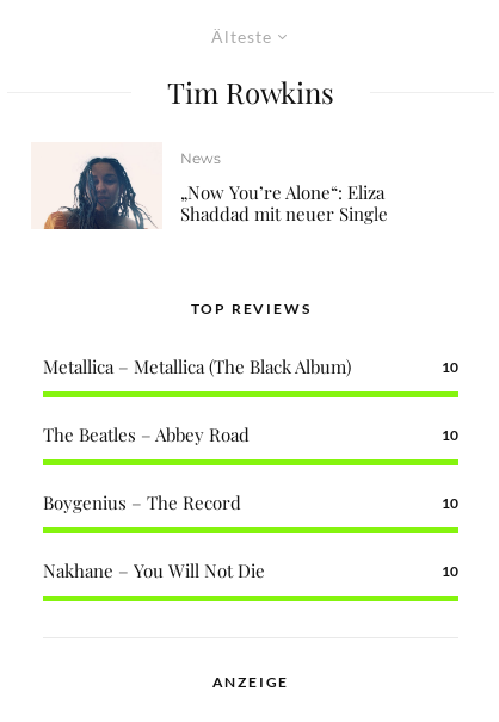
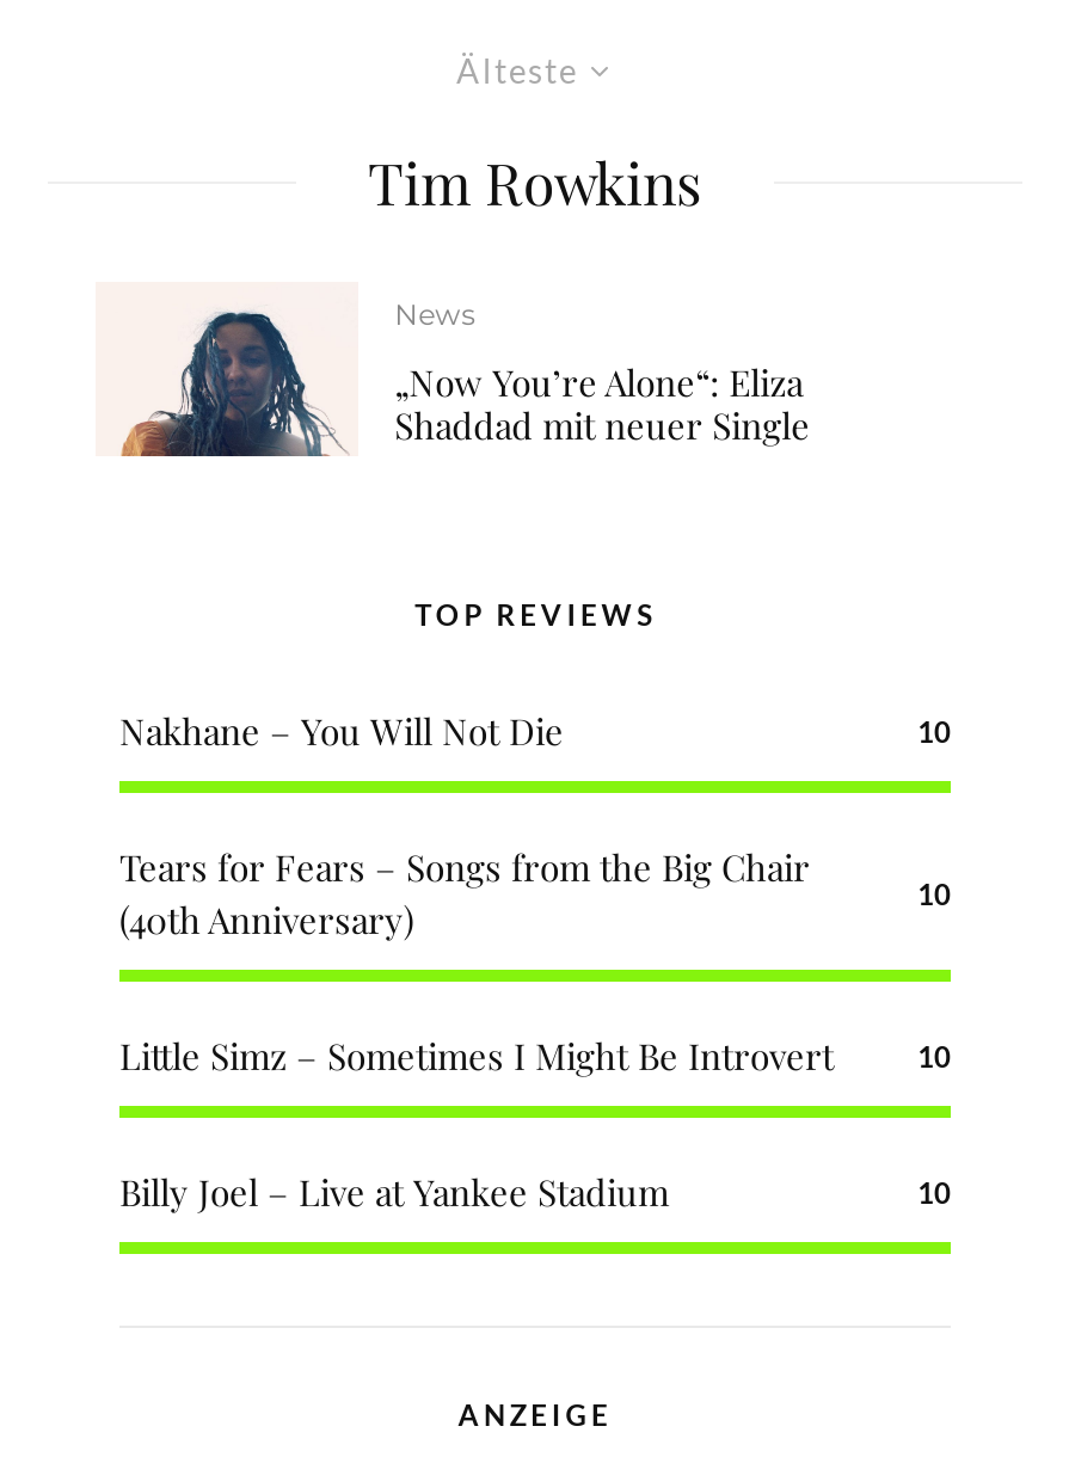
- Metallica – Metallica (The Black Album)

- The Beatles – Abbey Road
+ Tears for Fears – Songs from the Big Chair
+ (40th Anniversary)

- Boygenius – The Record
+ Little Simz – Sometimes I Might Be Introvert

+ Billy Joel – Live at Yankee Stadium

moved up: Nakhane – You Will Not Die
